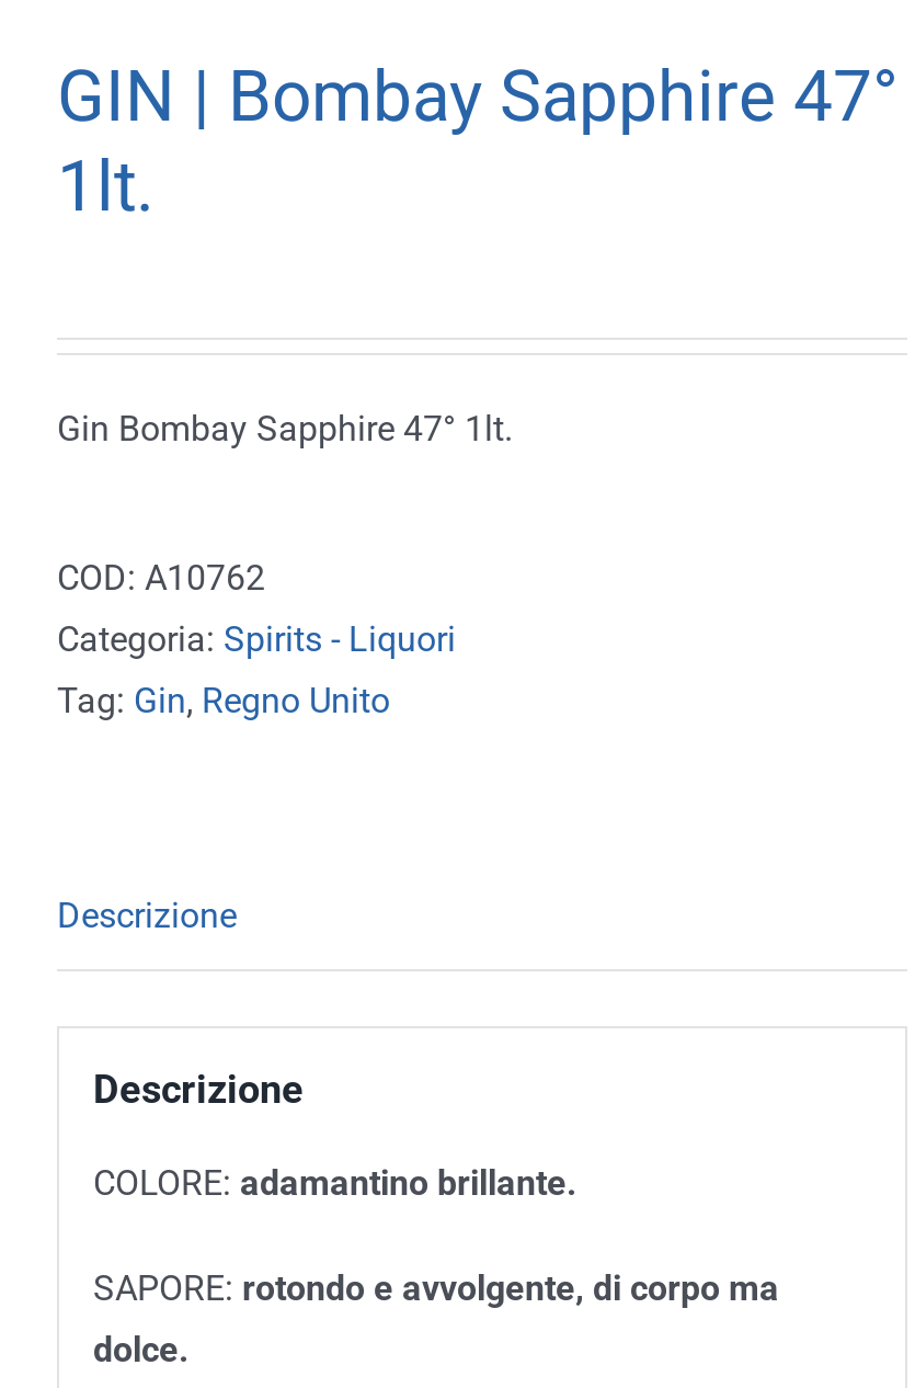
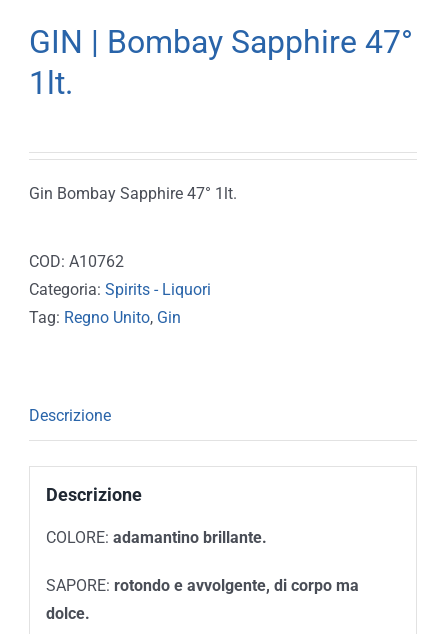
- Tag: Gin, Regno Unito
+ Tag: Regno Unito, Gin
